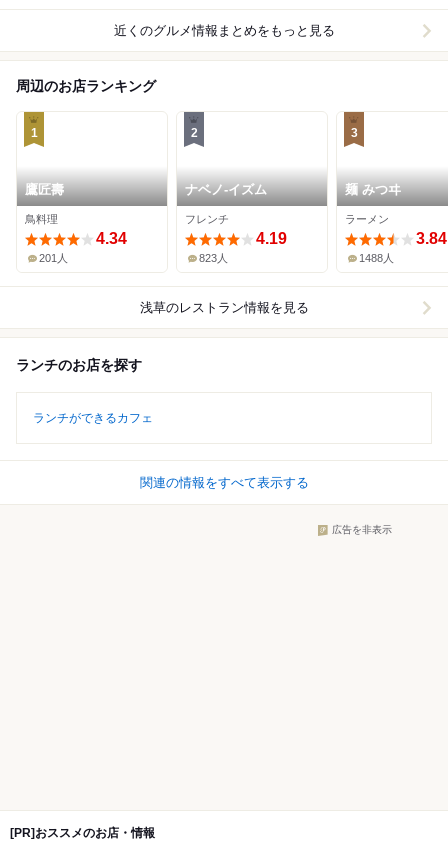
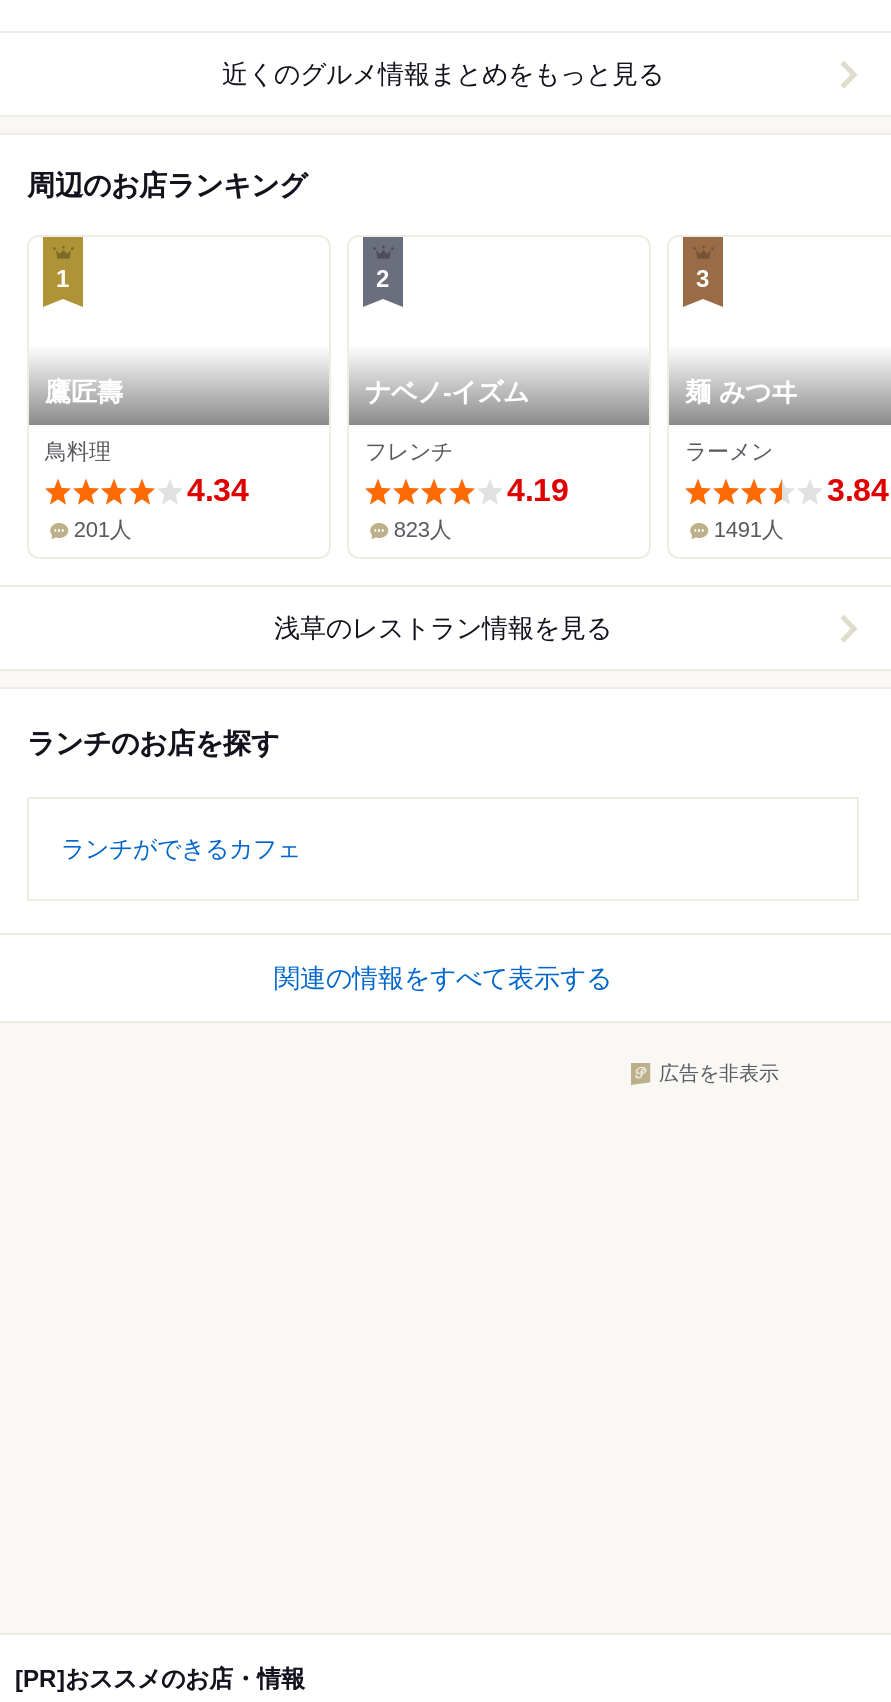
- 1488人
+ 1491人
